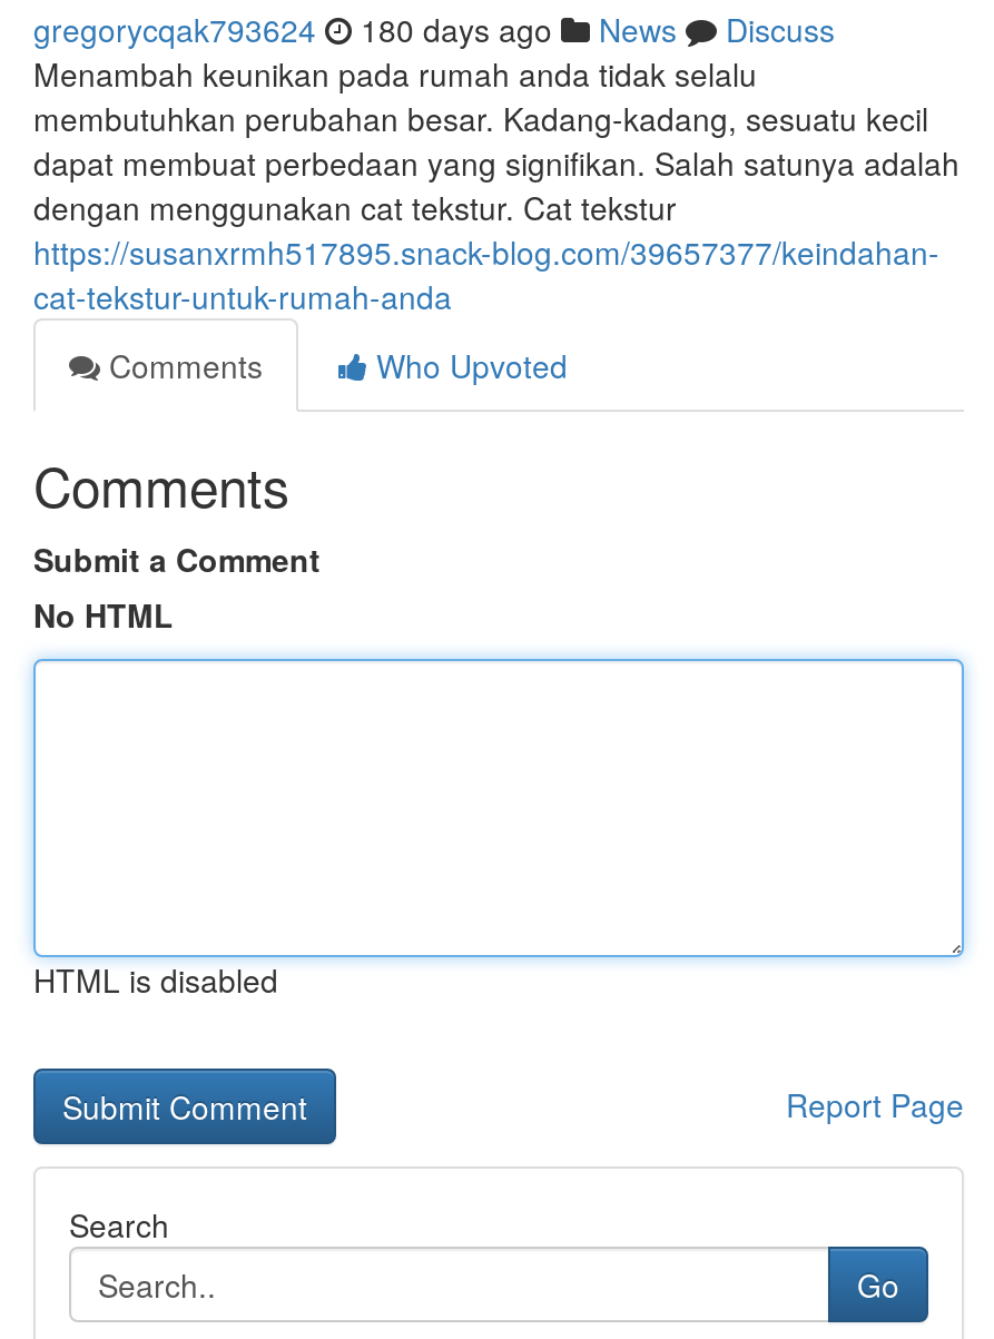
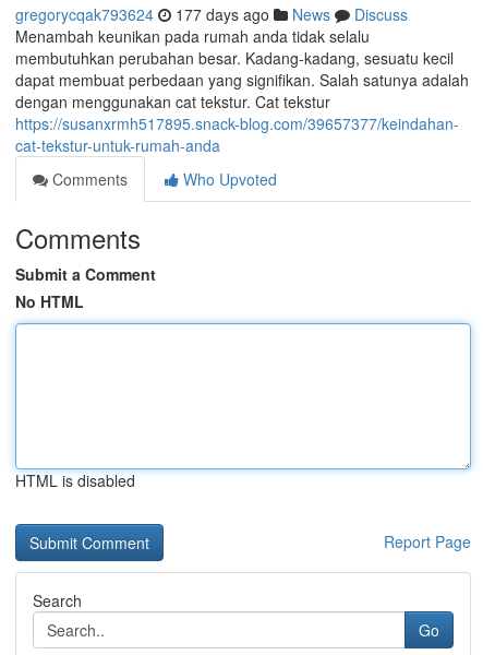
- gregorycqak793624 180 days ago News Discuss
+ gregorycqak793624 177 days ago News Discuss
